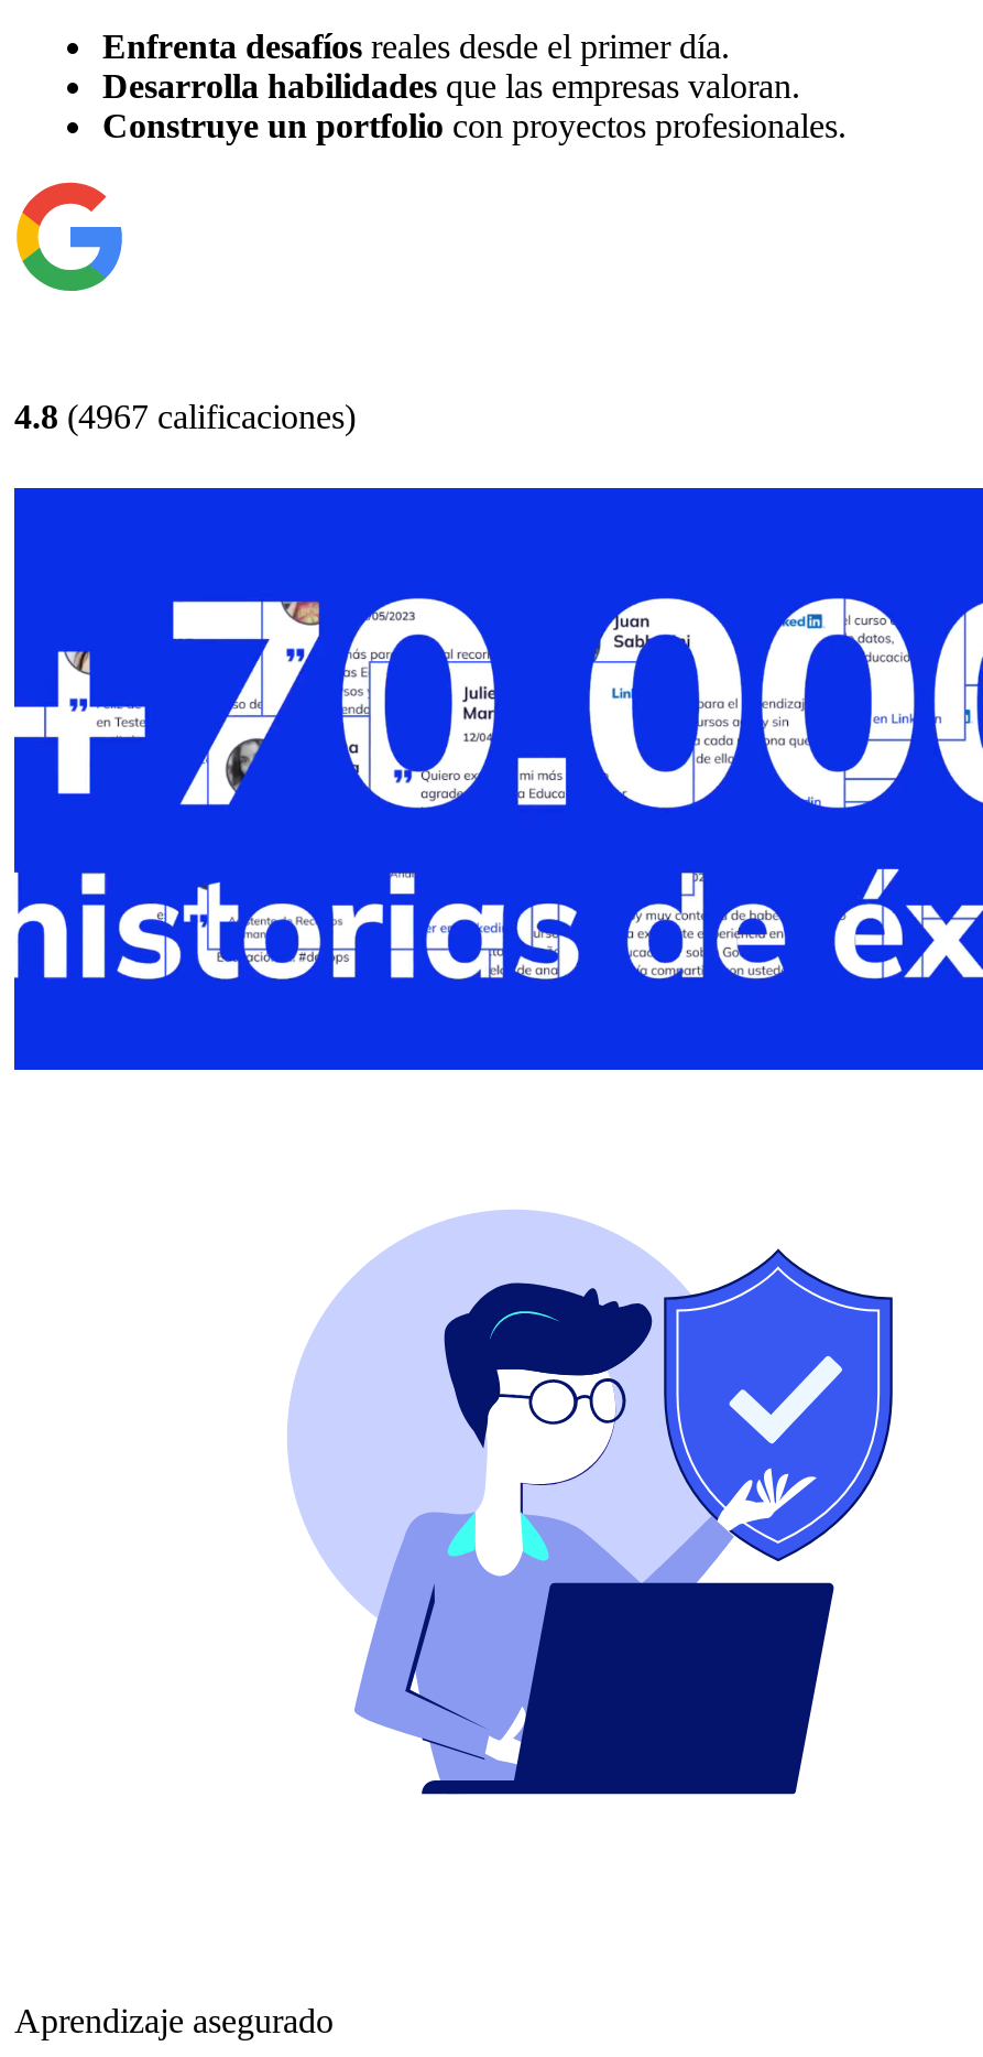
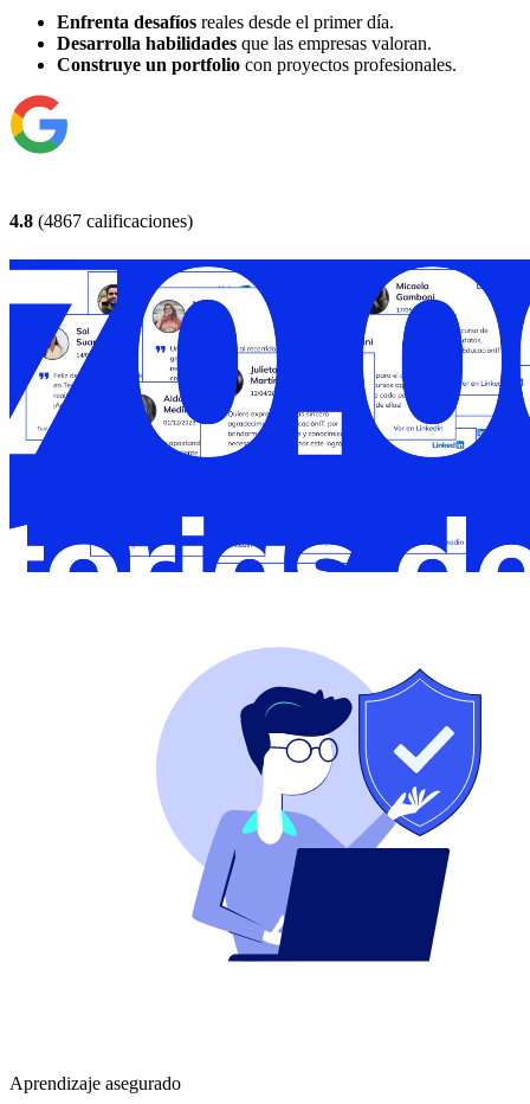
- 4.8 (4967 calificaciones)
+ 4.8 (4867 calificaciones)

- [image]
+ [image]
